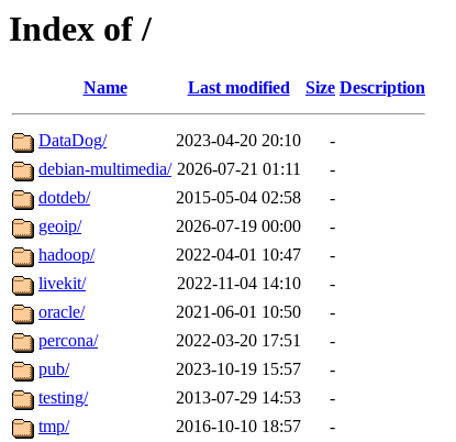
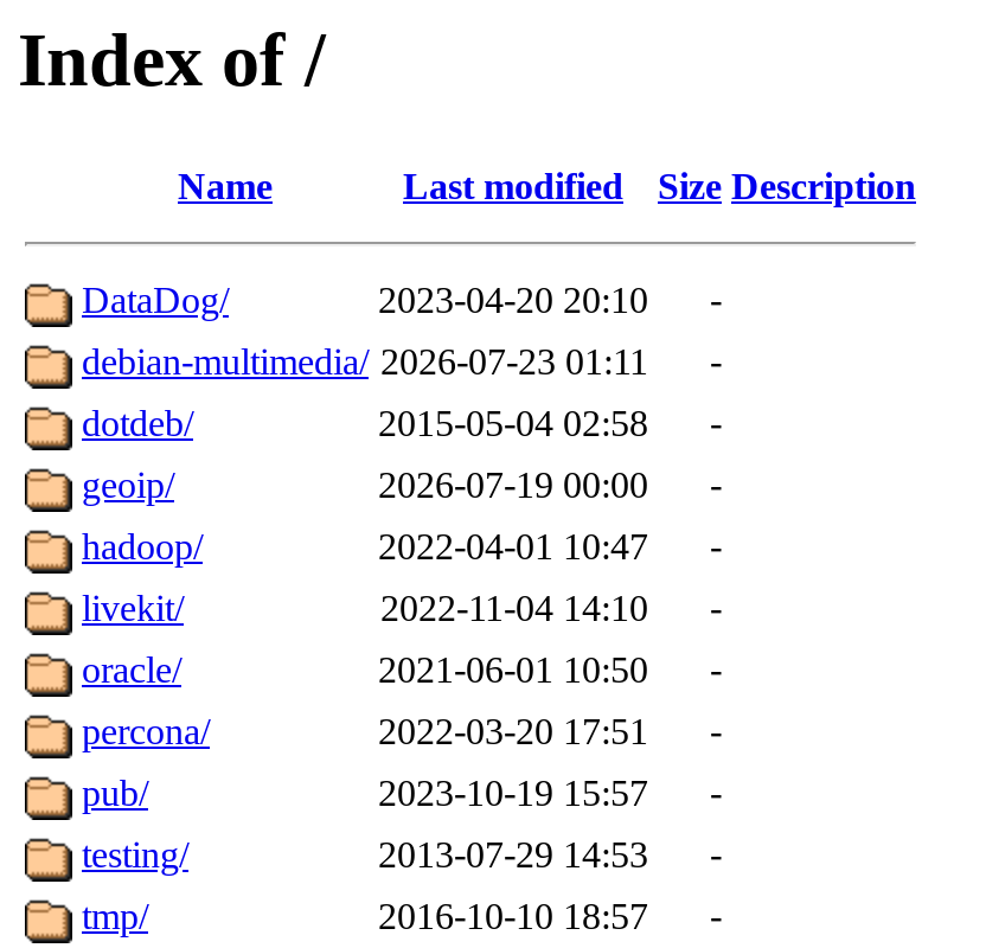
- debian-multimedia/ 2026-07-21 01:11
+ debian-multimedia/ 2026-07-23 01:11
